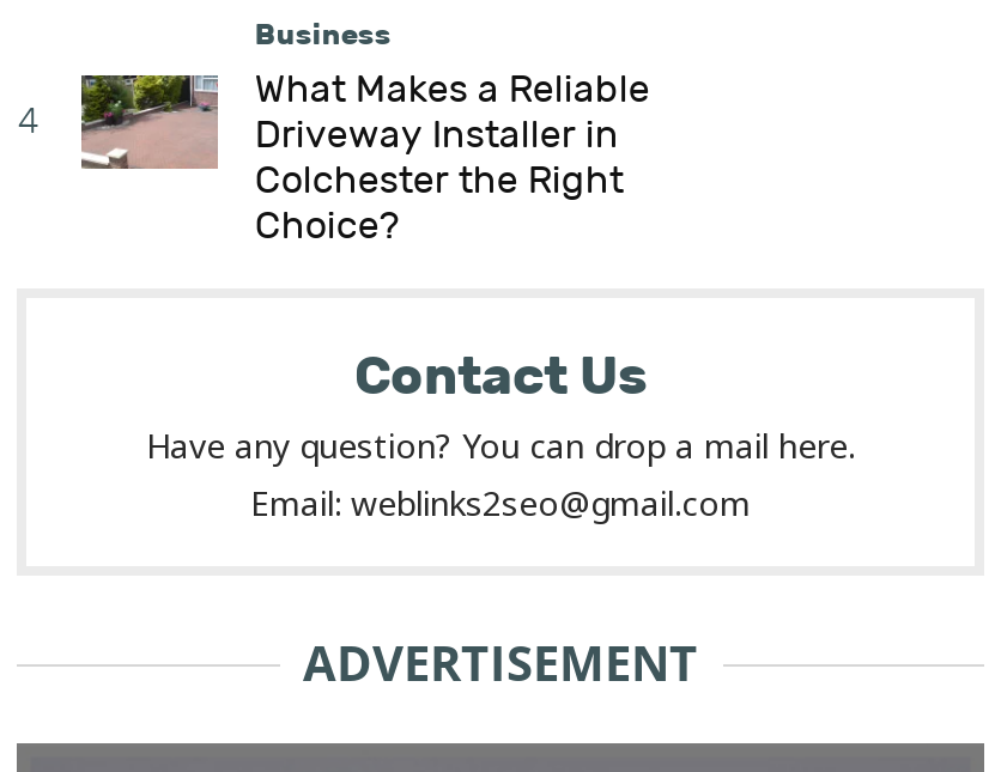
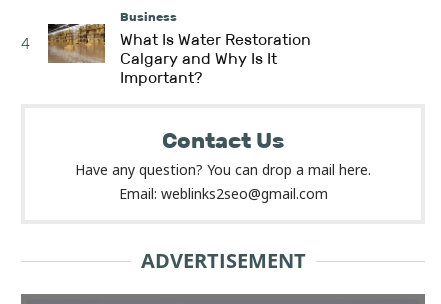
- [image]
- What Makes a Reliable
- Driveway Installer in
- Colchester the Right
- Choice?
+ [image]
+ What Is Water Restoration
+ Calgary and Why Is It
+ Important?
